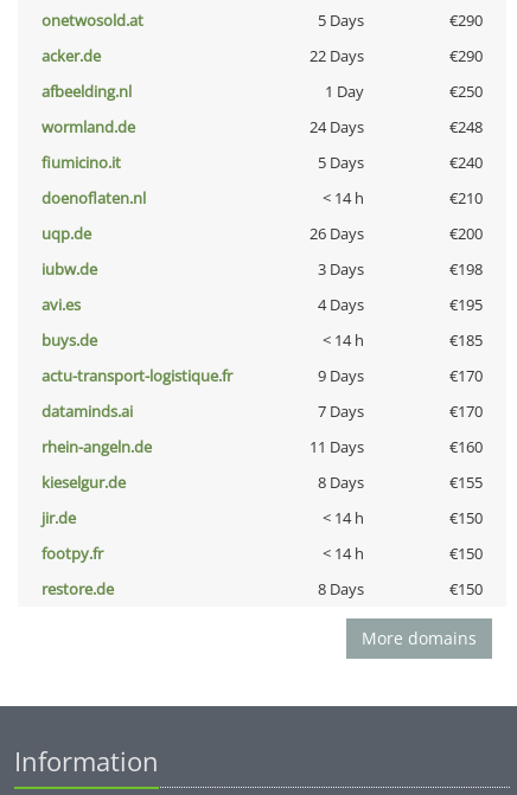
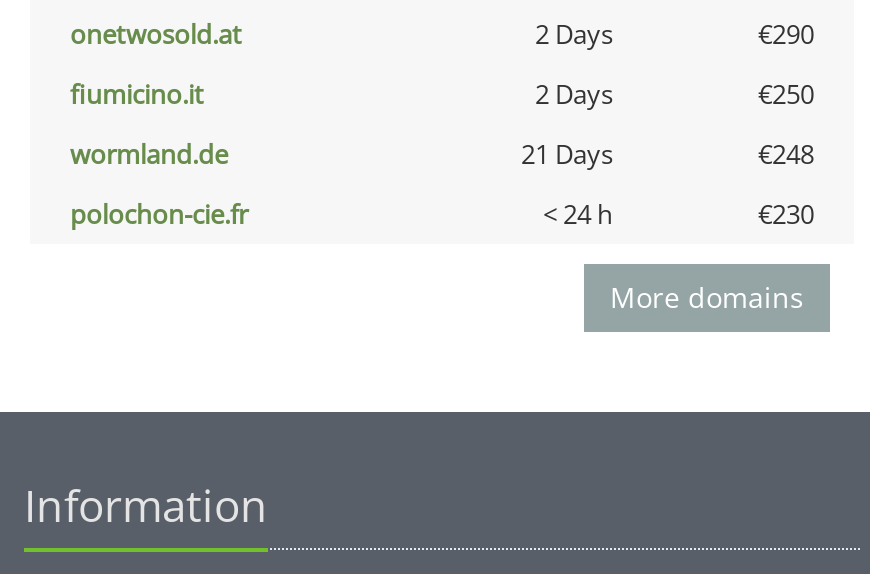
- 5 Days
+ 2 Days

- acker.de
- 22 Days
- €290
- afbeelding.nl
- 1 Day
+ fiumicino.it
+ 2 Days

- 24 Days
+ 21 Days

- fiumicino.it
- 5 Days
- €240
- doenoflaten.nl
- < 14 h
- €210
- uqp.de
- 26 Days
- €200
- iubw.de
- 3 Days
- €198
- avi.es
- 4 Days
- €195
- buys.de
- < 14 h
- €185
- actu-transport-logistique.fr
- 9 Days
- €170
- dataminds.ai
- 7 Days
- €170
- rhein-angeln.de
- 11 Days
- €160
- kieselgur.de
- 8 Days
- €155
- jir.de
- < 14 h
- €150
- footpy.fr
- < 14 h
- €150
- restore.de
- 8 Days
- €150
+ polochon-cie.fr
+ < 24 h
+ €230
